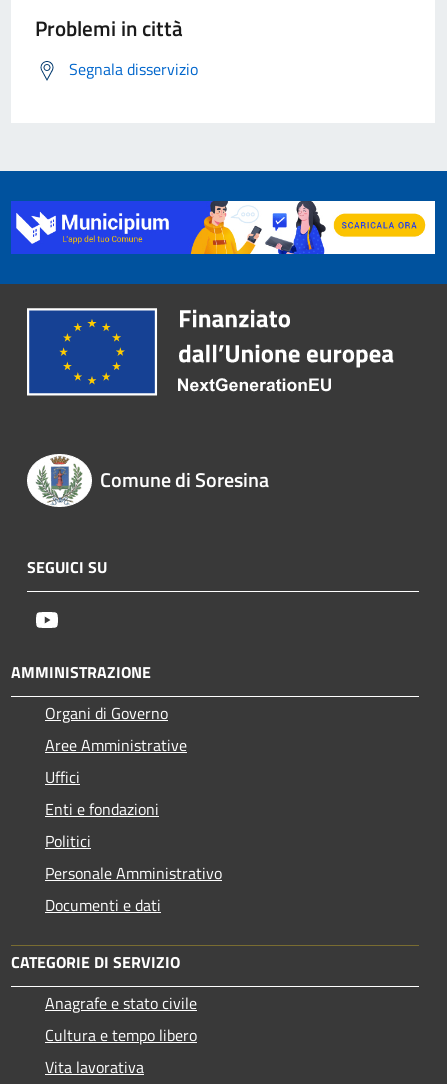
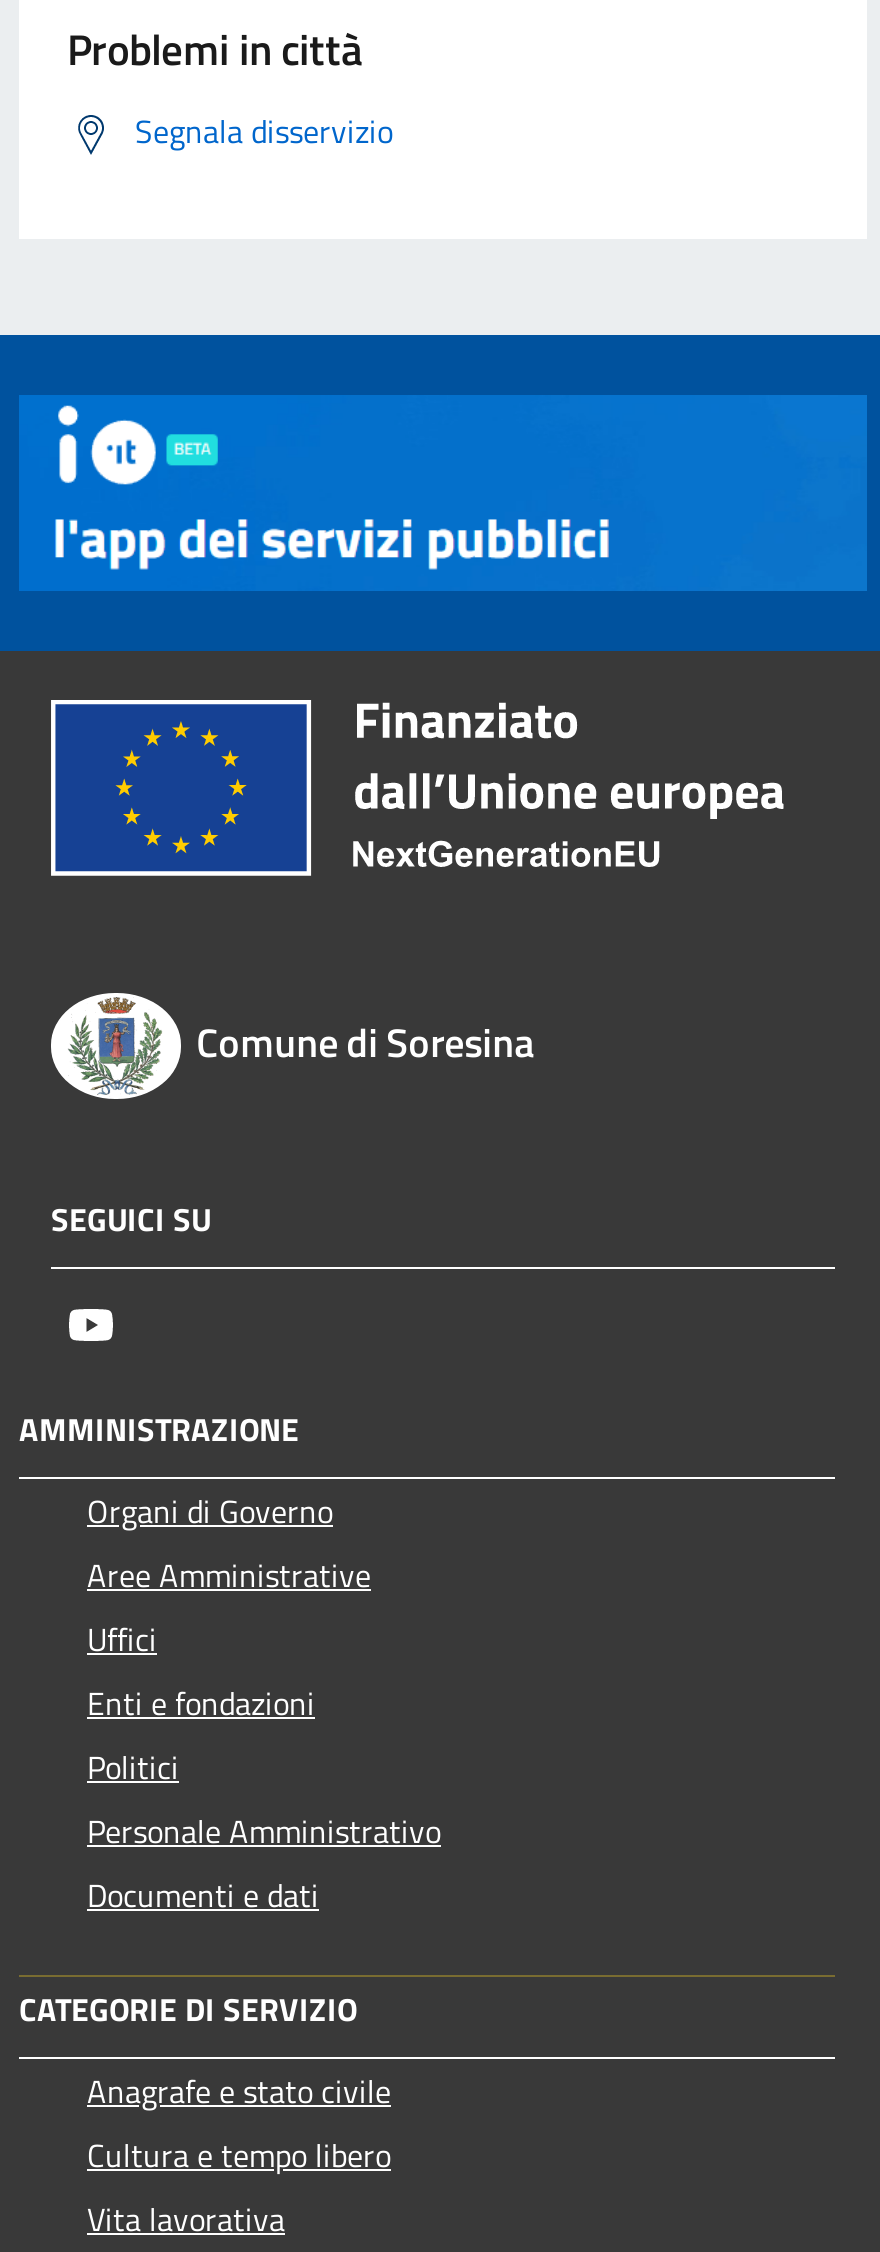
- [image]
+ [image]
